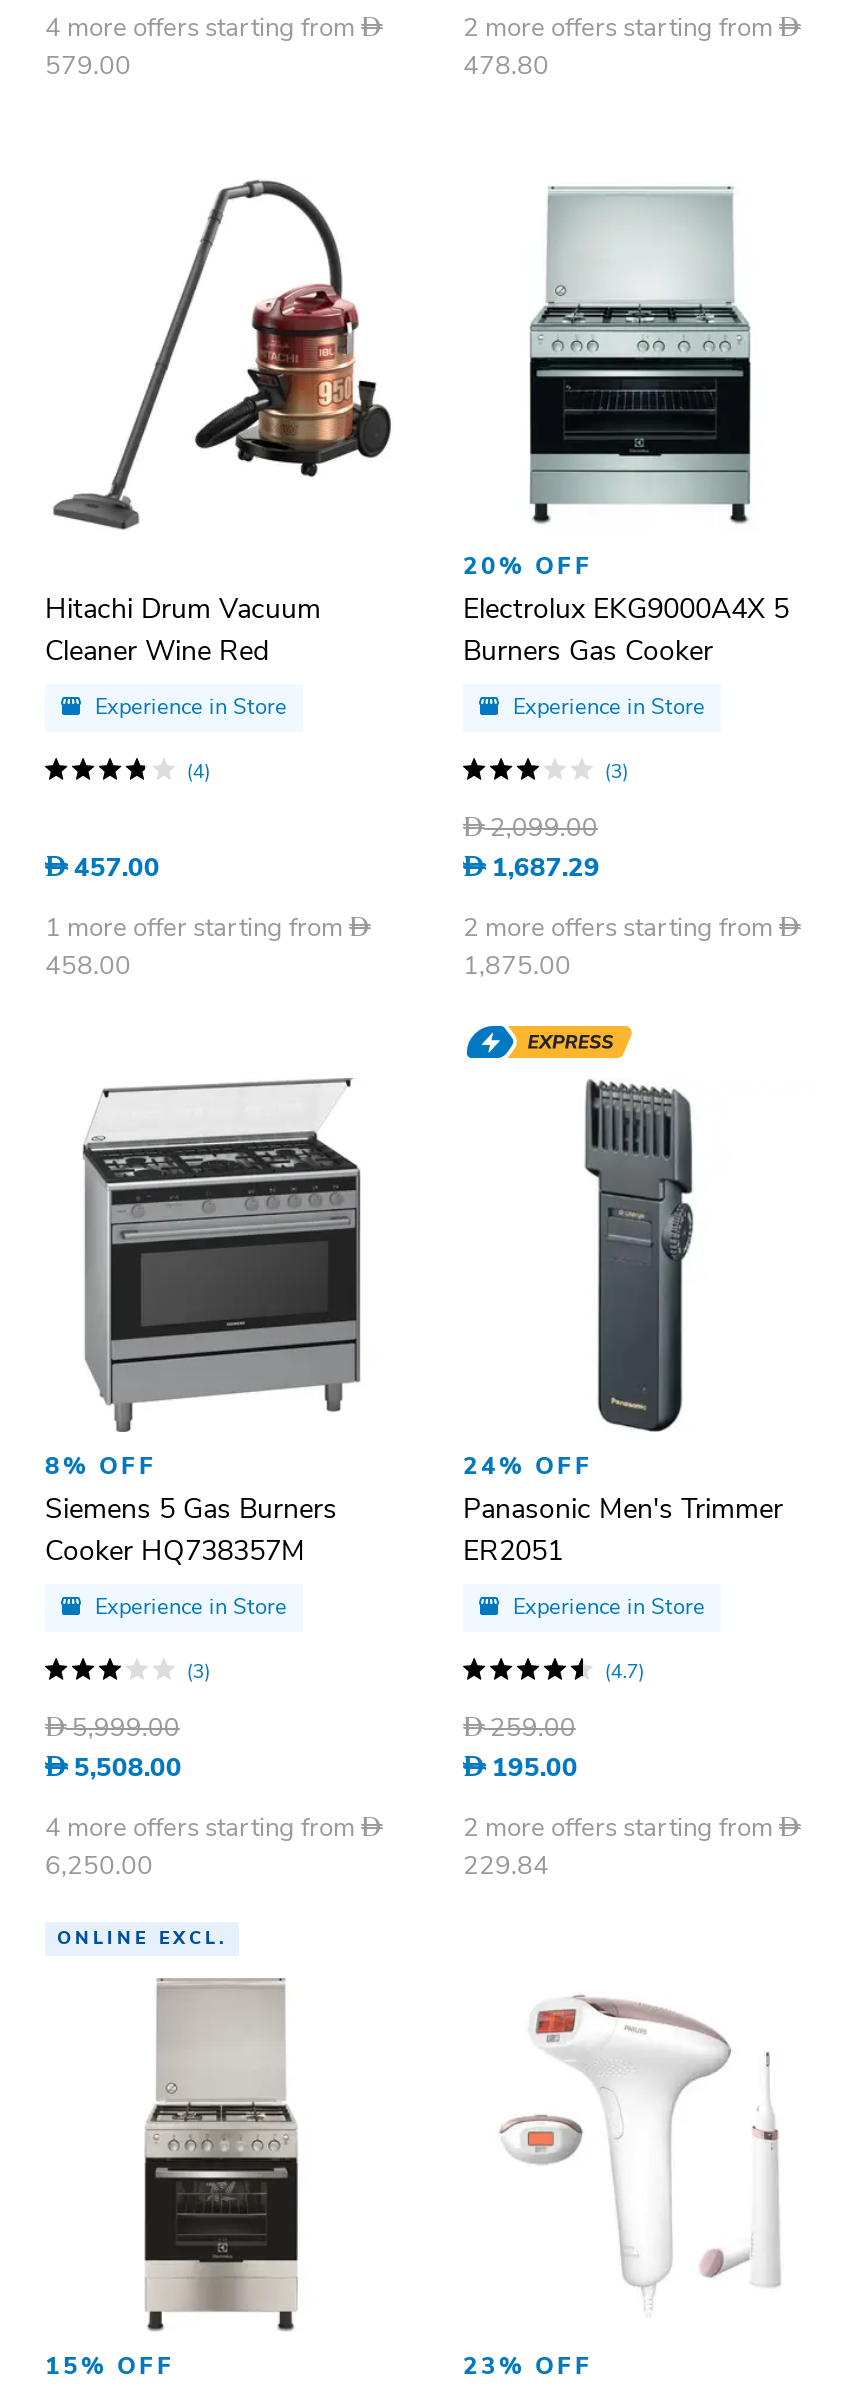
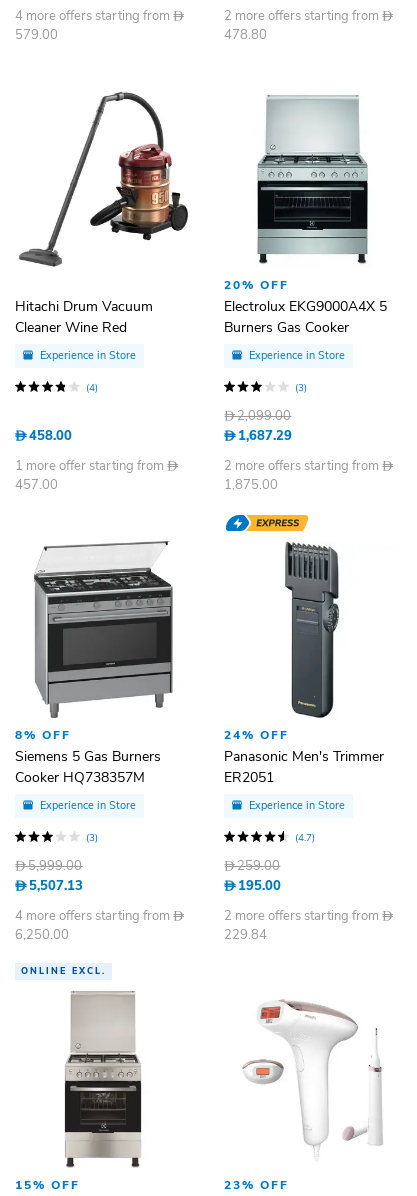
- D 457.00
+ D 458.00

- 458.00
+ 457.00

- D 5,508.00
+ D 5,507.13
